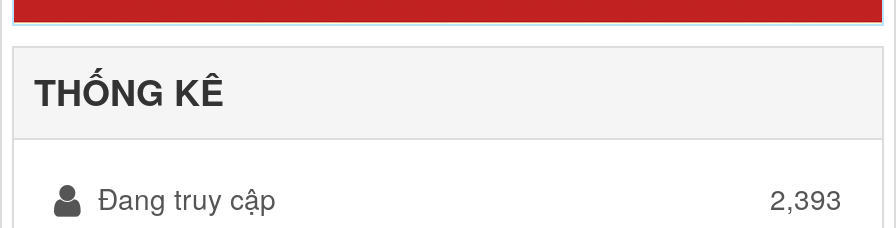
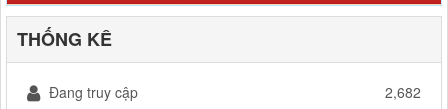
- 2,393
+ 2,682
